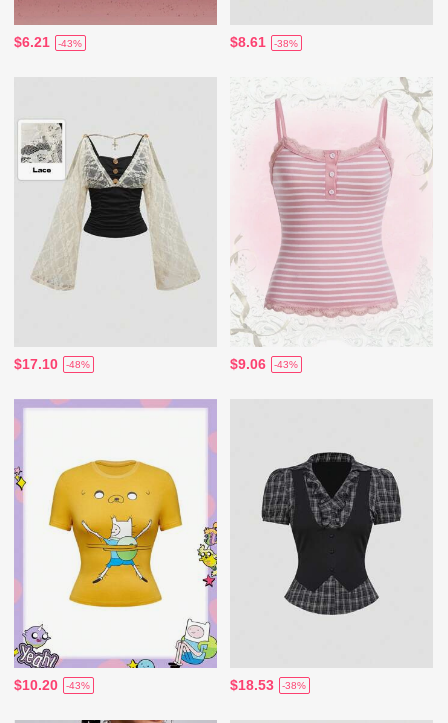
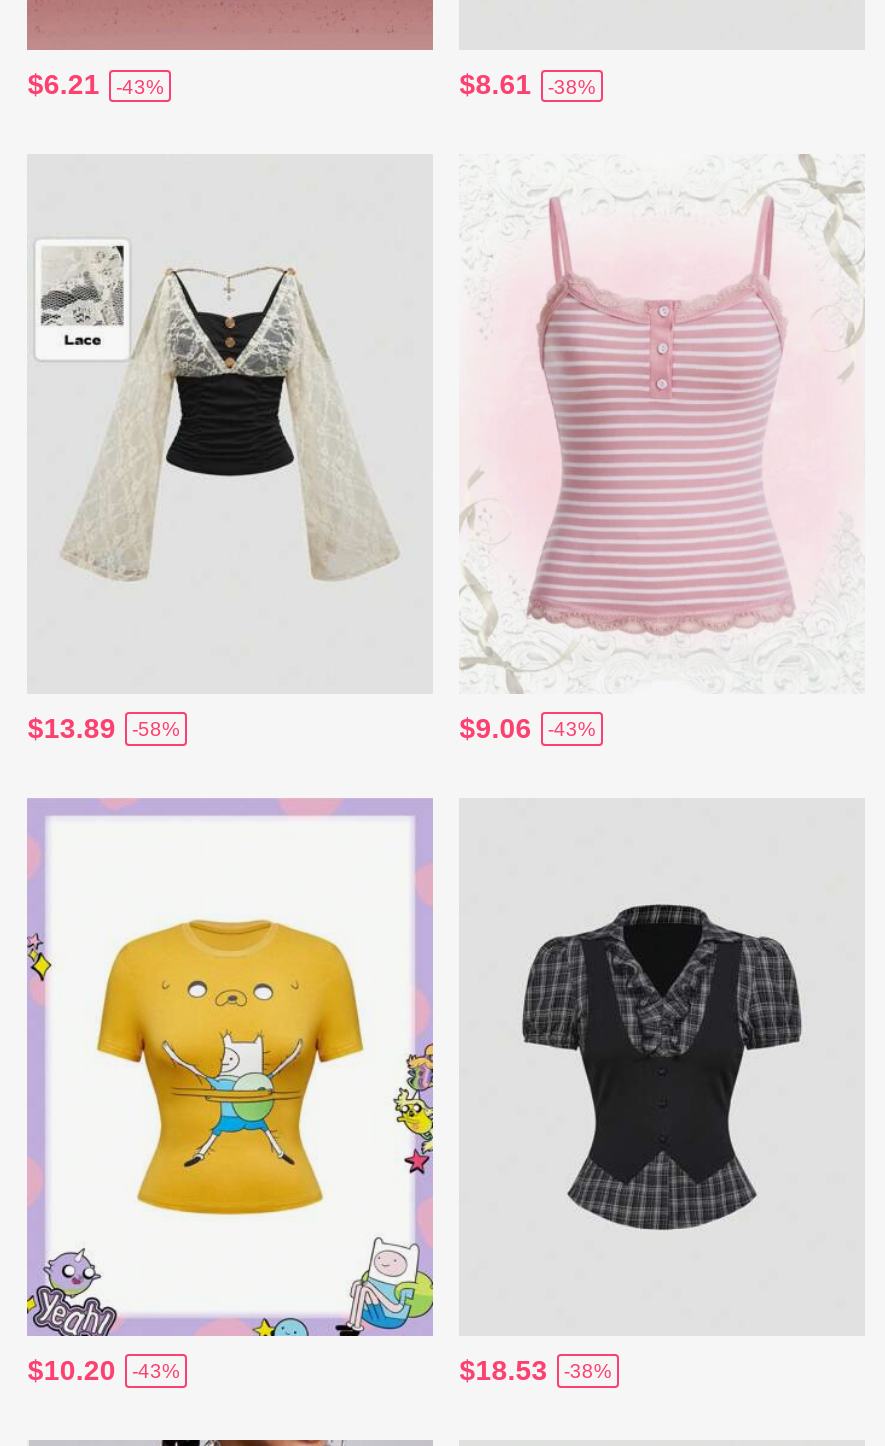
- $17.10
+ $13.89

- -48%
+ -58%
